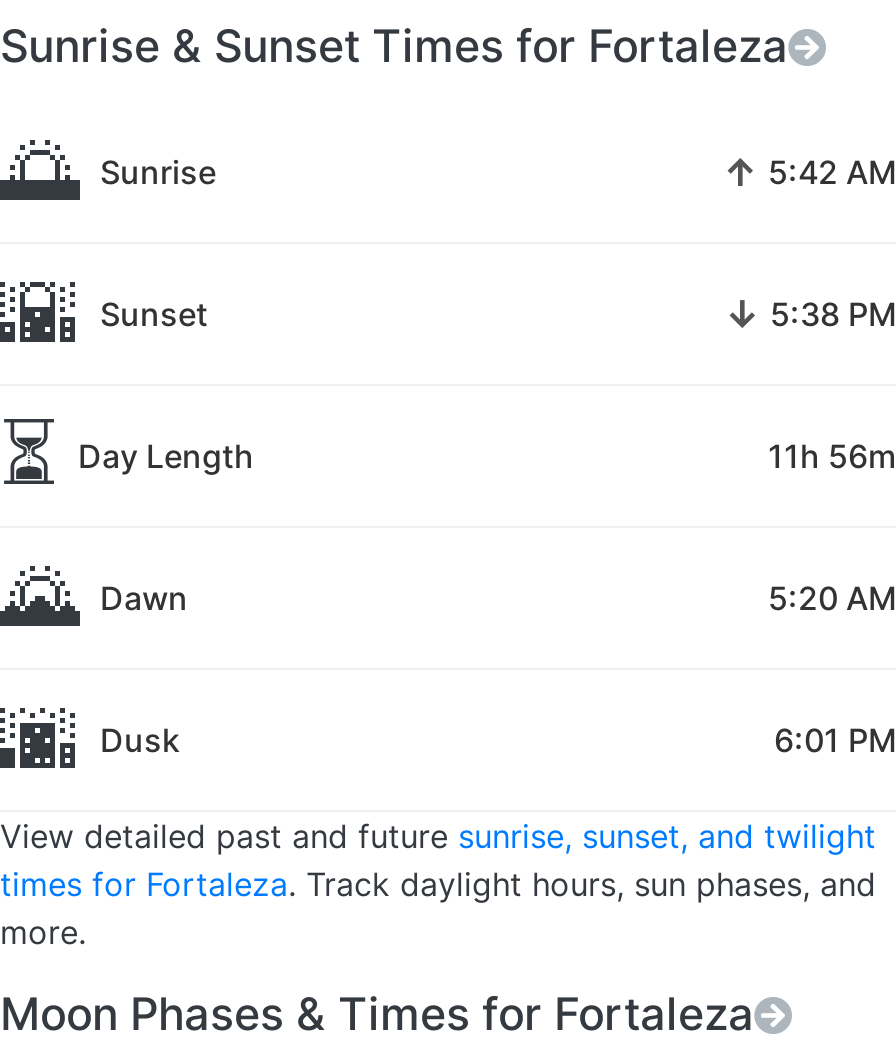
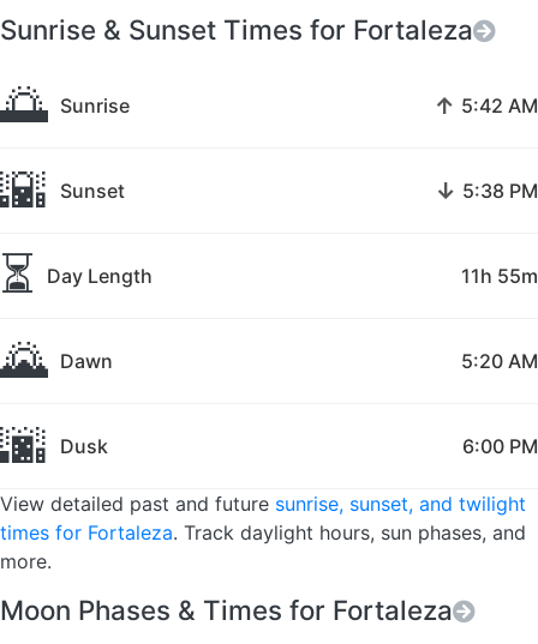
- 11h 56m
+ 11h 55m

- 6:01 PM
+ 6:00 PM
